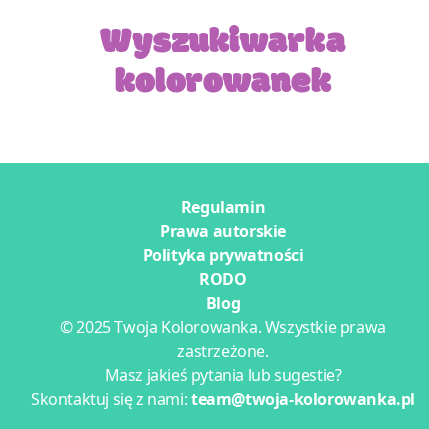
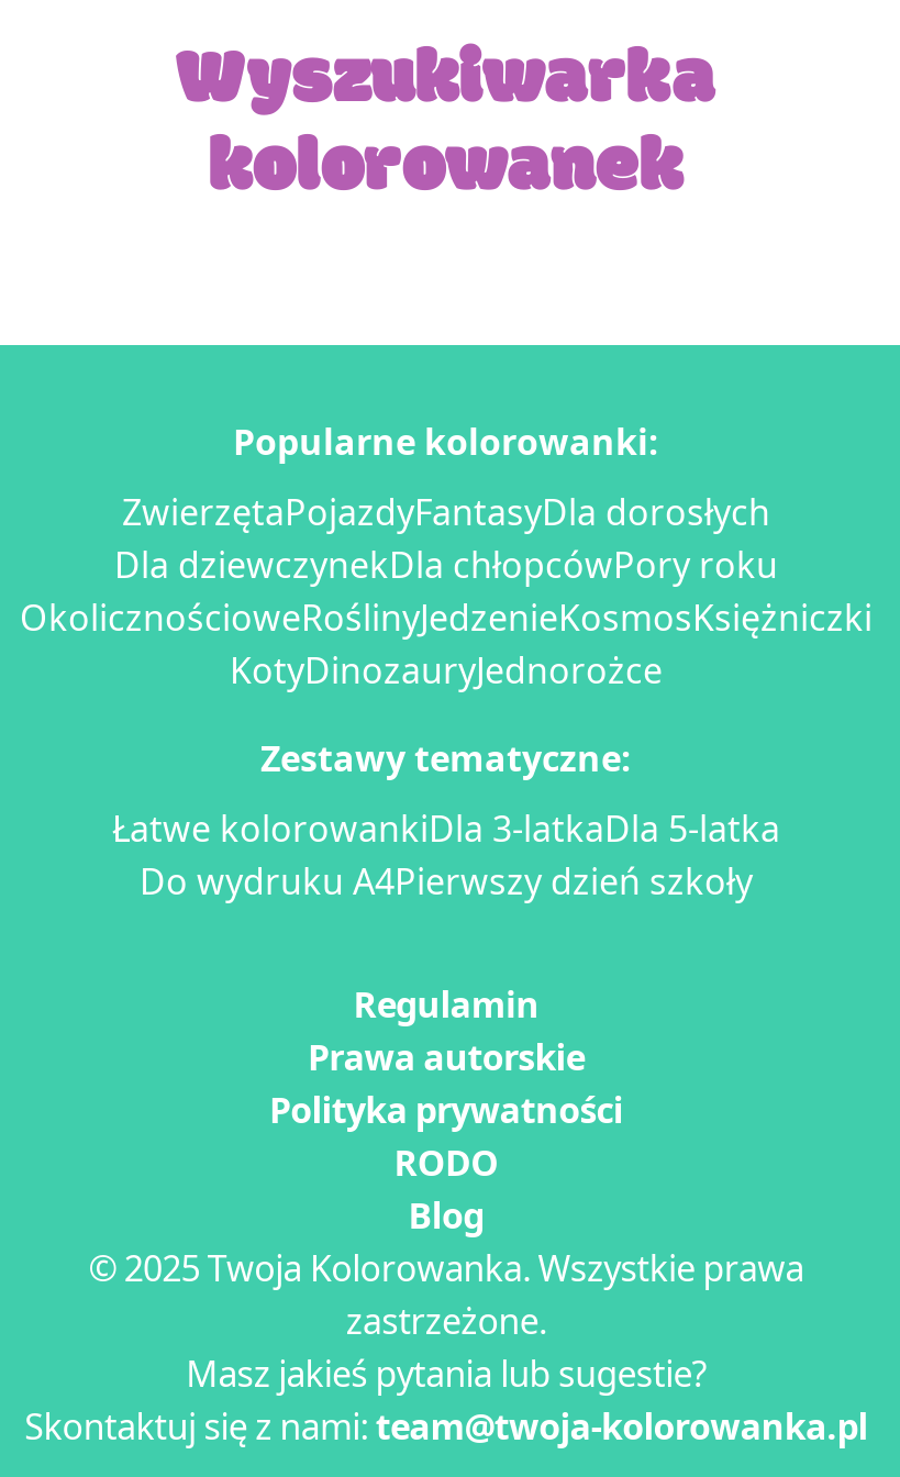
+ Popularne kolorowanki:
+ ZwierzętaPojazdyFantasyDla dorosłych
+ Dla dziewczynekDla chłopcówPory roku
+ OkolicznościoweRoślinyJedzenieKosmosKsiężniczki
+ KotyDinozauryJednorożce
+ Zestawy tematyczne:
+ Łatwe kolorowankiDla 3-latkaDla 5-latka
+ Do wydruku A4Pierwszy dzień szkoły
